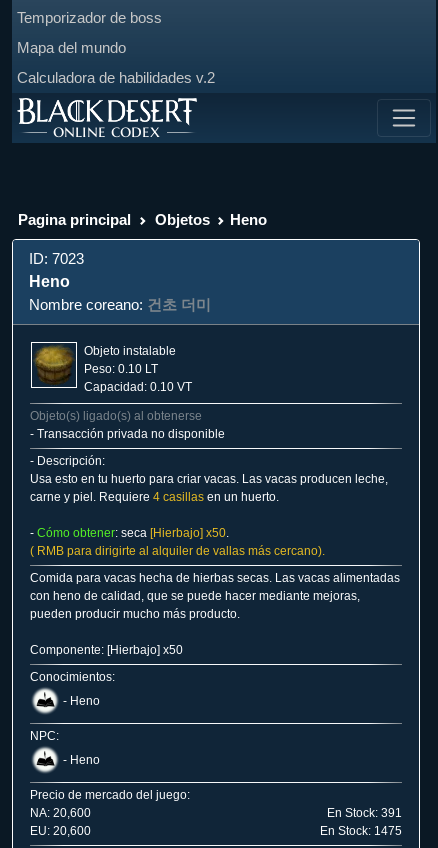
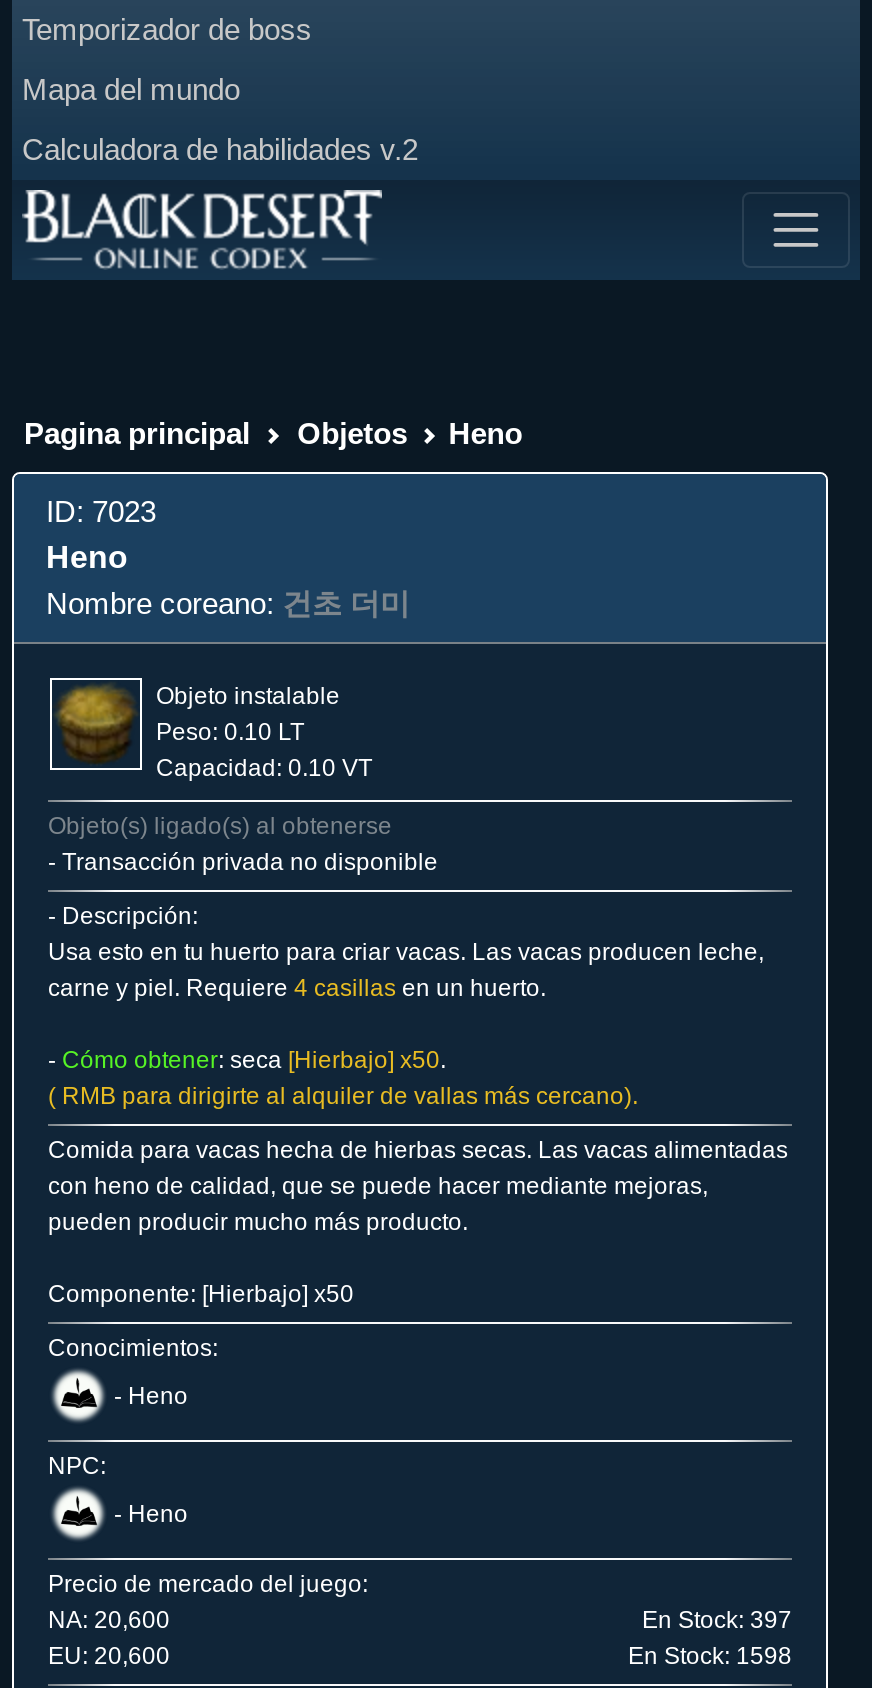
- En Stock: 391
+ En Stock: 397

- En Stock: 1475
+ En Stock: 1598
